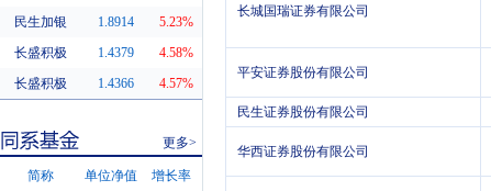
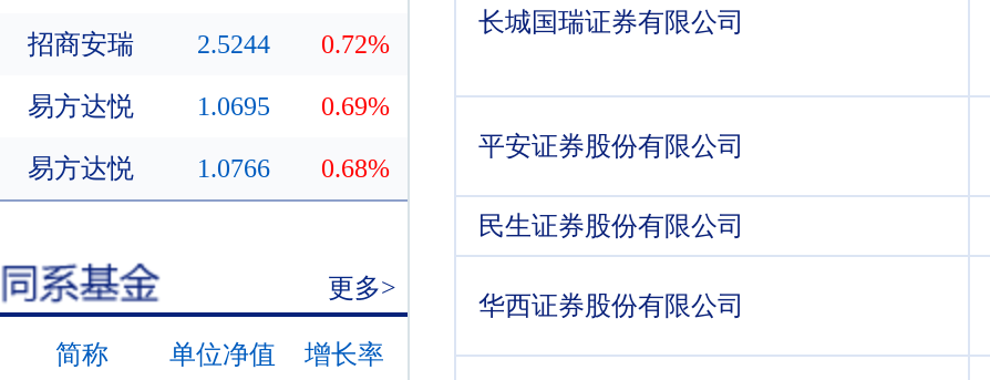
- 民生加银
- 1.8914
- 5.23%
+ 招商安瑞
+ 2.5244
+ 0.72%

- 长盛积极
- 1.4379
- 4.58%
+ 易方达悦
+ 1.0695
+ 0.69%

- 长盛积极
- 1.4366
- 4.57%
+ 易方达悦
+ 1.0766
+ 0.68%
